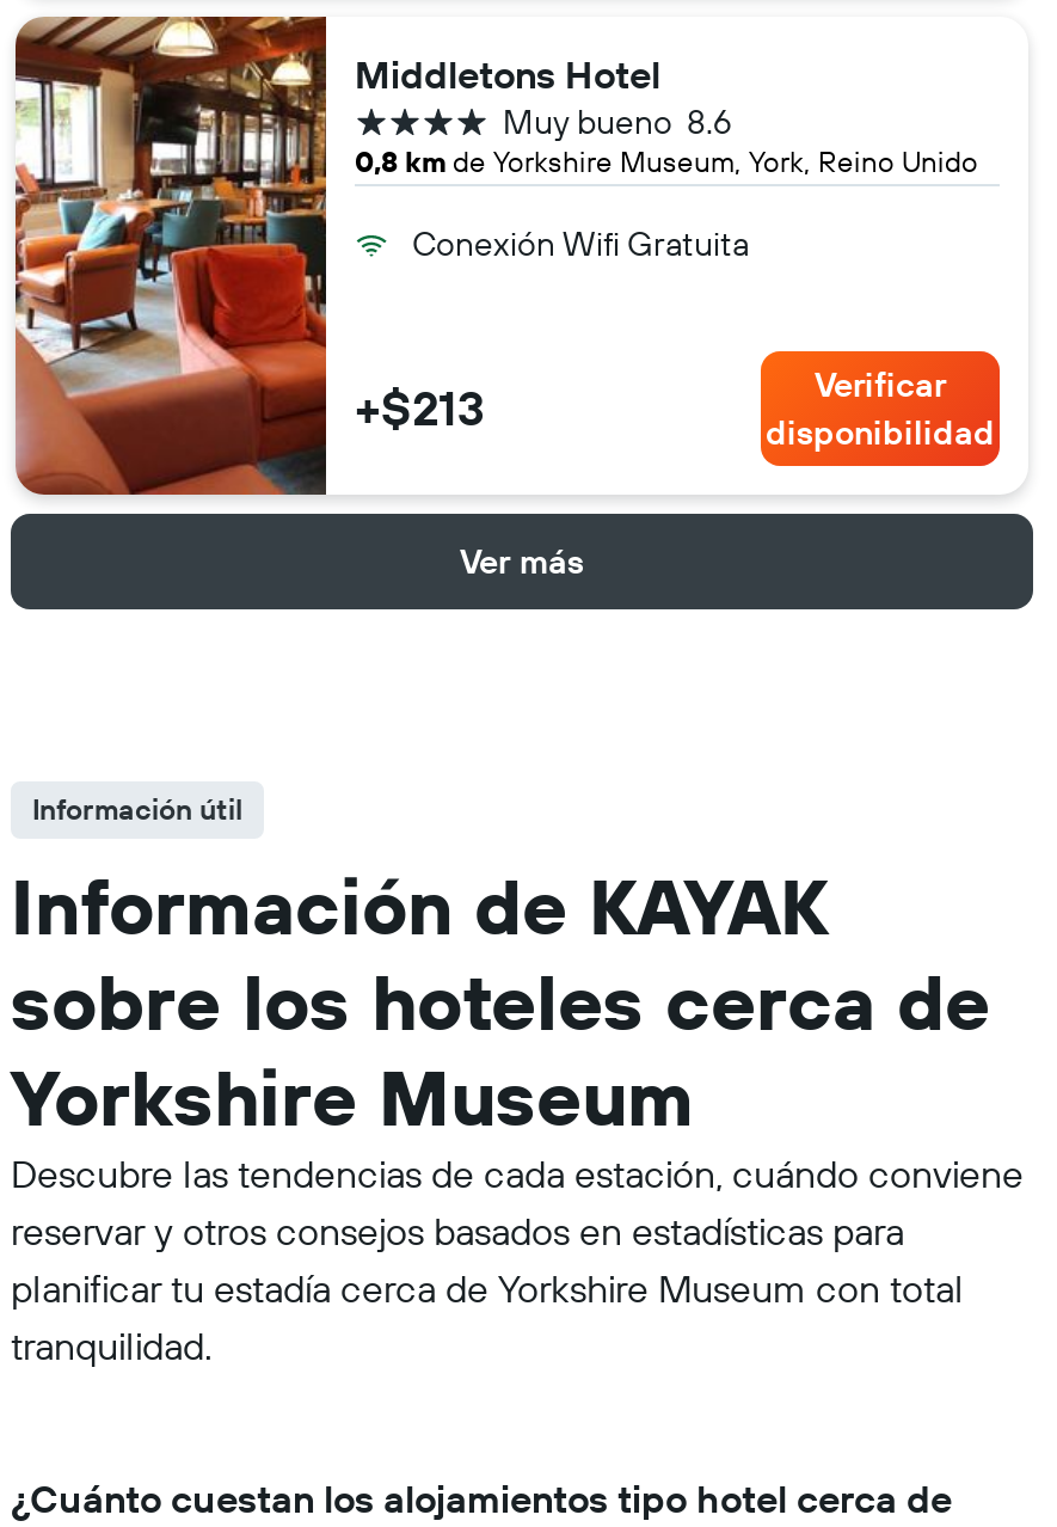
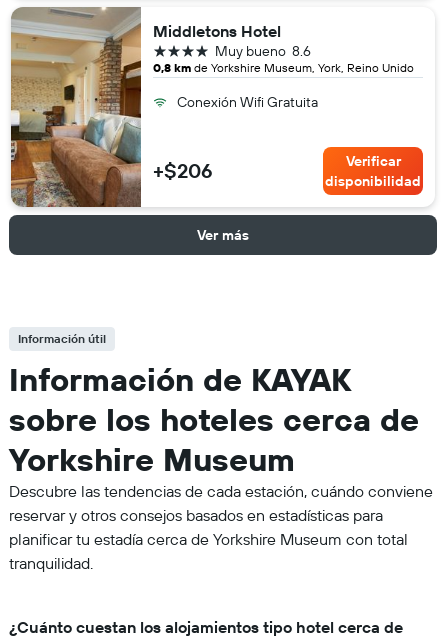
- [image]
- +$213
+ [image]
+ +$206
